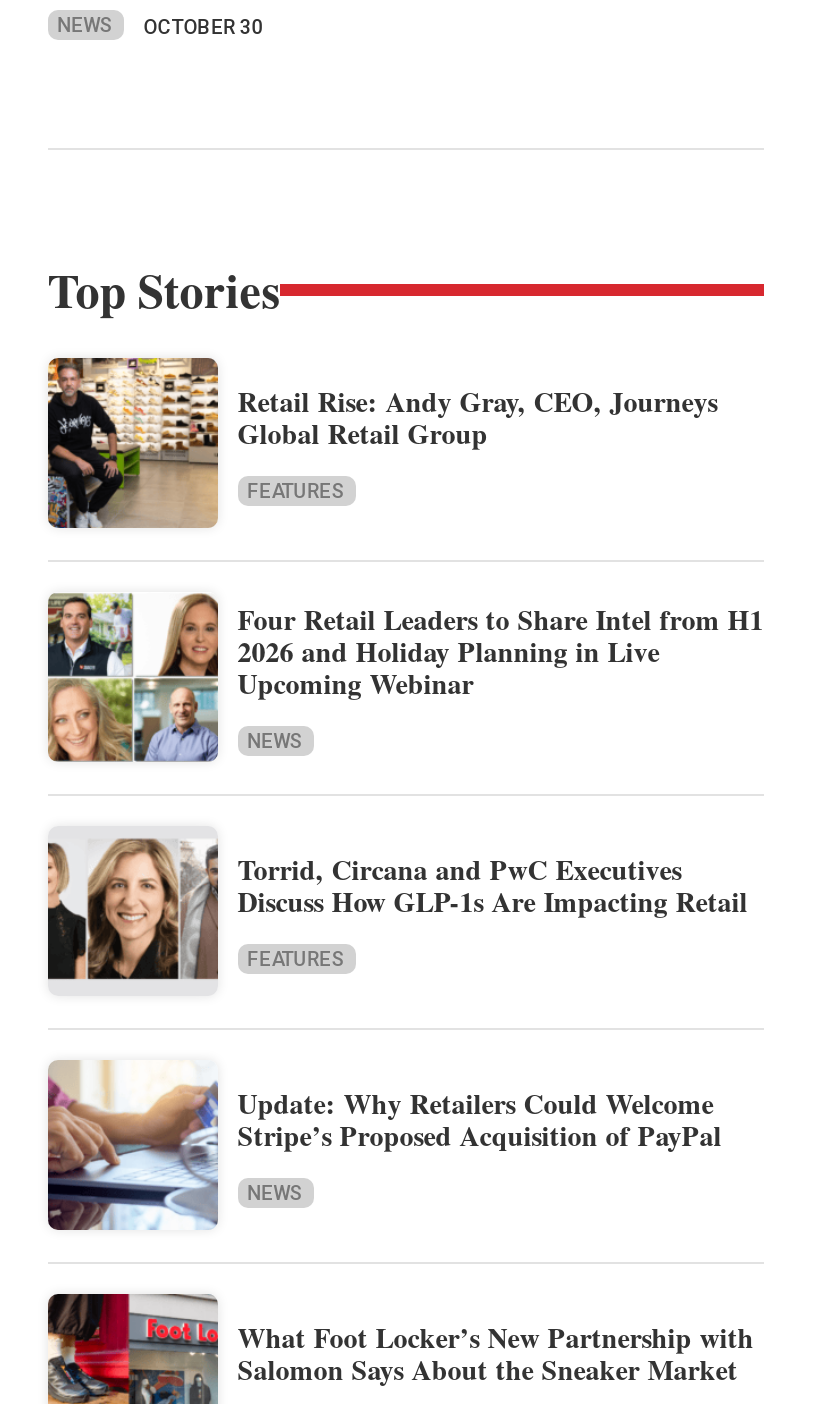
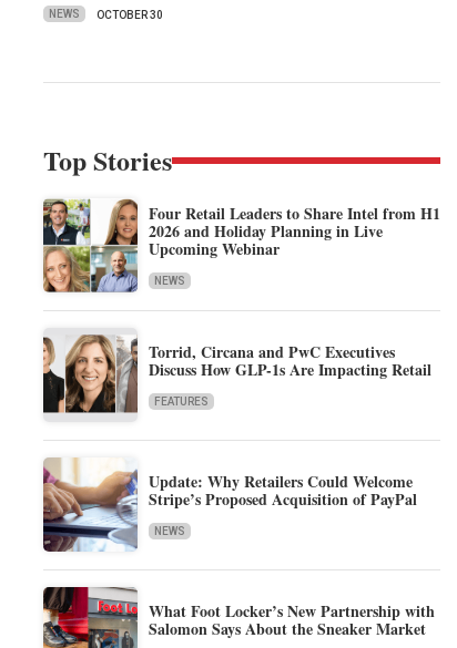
- [image]
- Retail Rise: Andy Gray, CEO, Journeys
- Global Retail Group
- FEATURES
